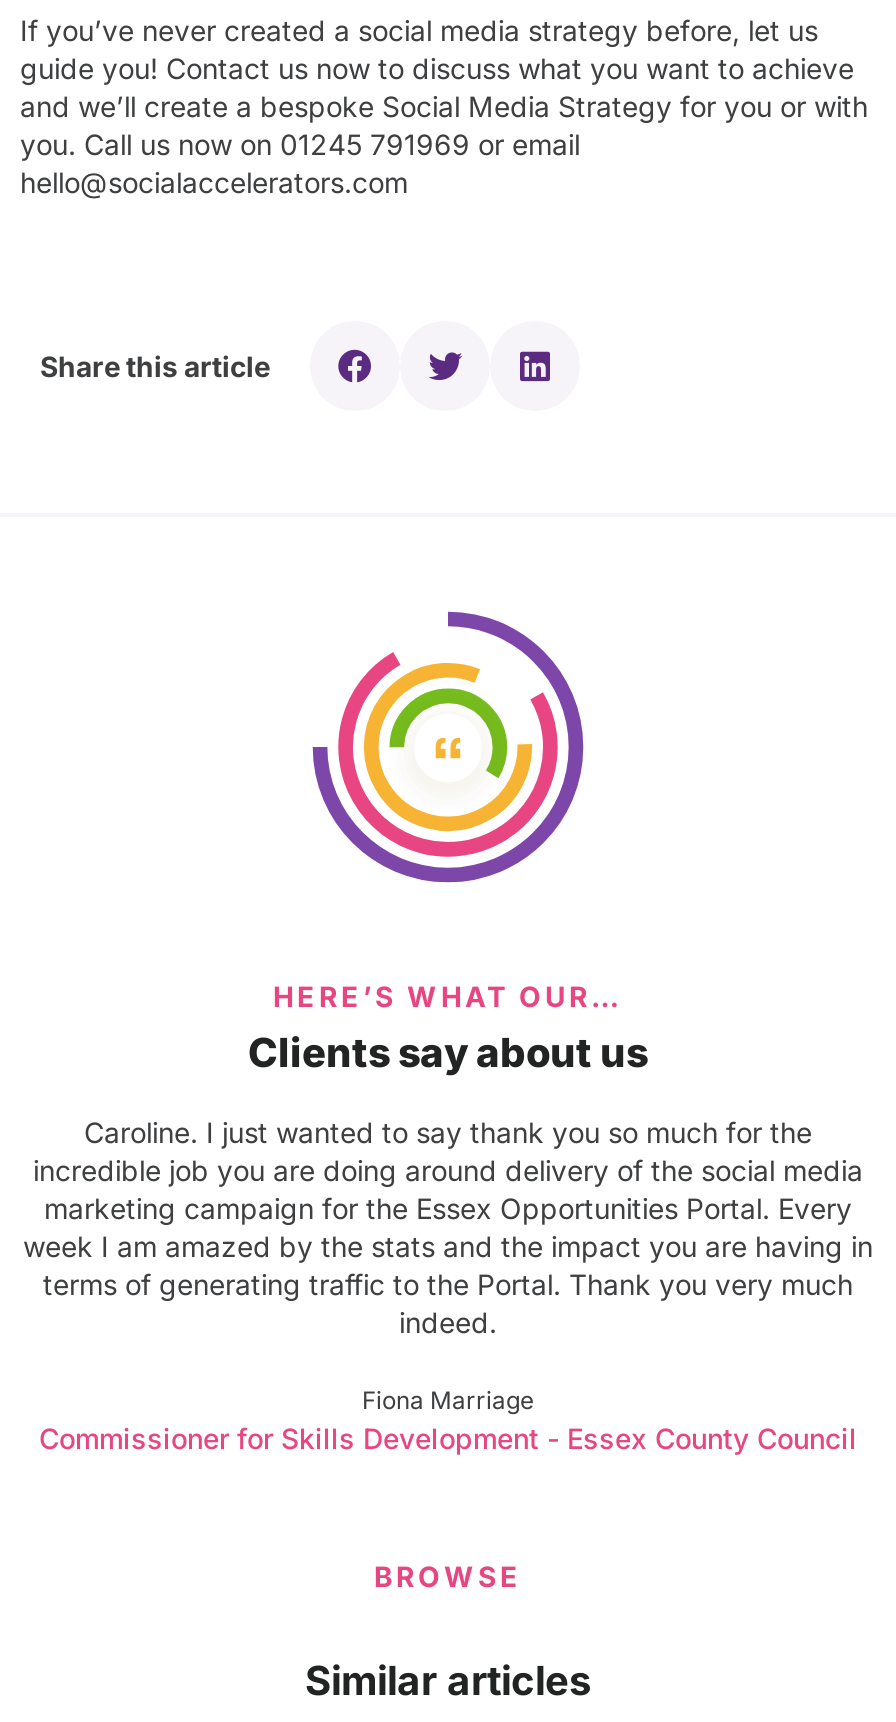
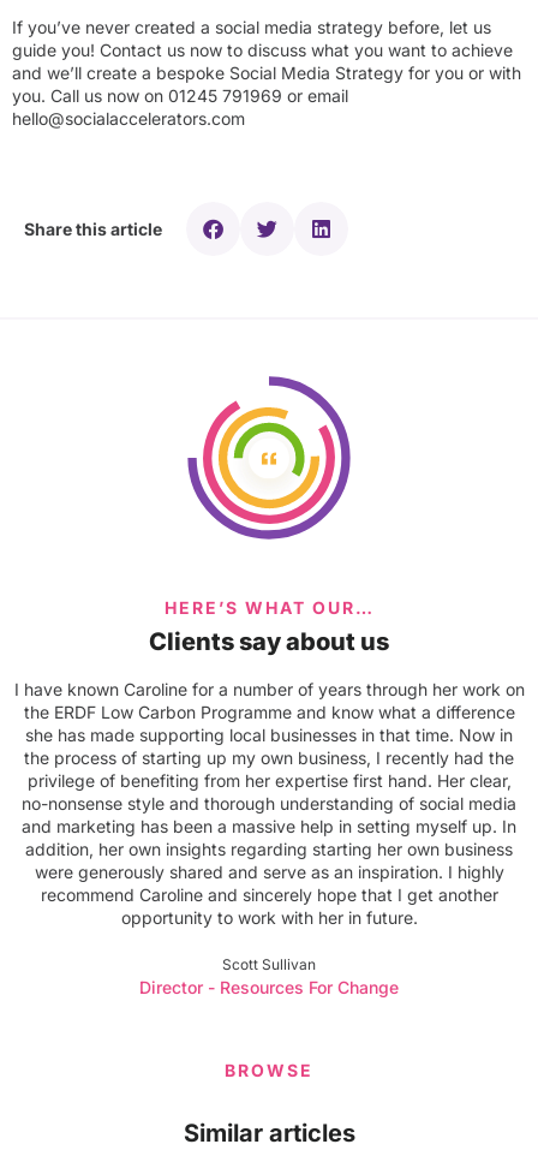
- Caroline. I just wanted to say thank you so much for the
- incredible job you are doing around delivery of the social media
- marketing campaign for the Essex Opportunities Portal. Every
- week I am amazed by the stats and the impact you are having in
- terms of generating traffic to the Portal. Thank you very much
- indeed.
+ I have known Caroline for a number of years through her work on
+ the ERDF Low Carbon Programme and know what a difference
+ she has made supporting local businesses in that time. Now in
+ the process of starting up my own business, I recently had the
+ privilege of benefiting from her expertise first hand. Her clear,
+ no-nonsense style and thorough understanding of social media
+ and marketing has been a massive help in setting myself up. In
+ addition, her own insights regarding starting her own business
+ were generously shared and serve as an inspiration. I highly
+ recommend Caroline and sincerely hope that I get another
+ opportunity to work with her in future.

- Fiona Marriage
- Commissioner for Skills Development - Essex County Council
+ Scott Sullivan
+ Director - Resources For Change
